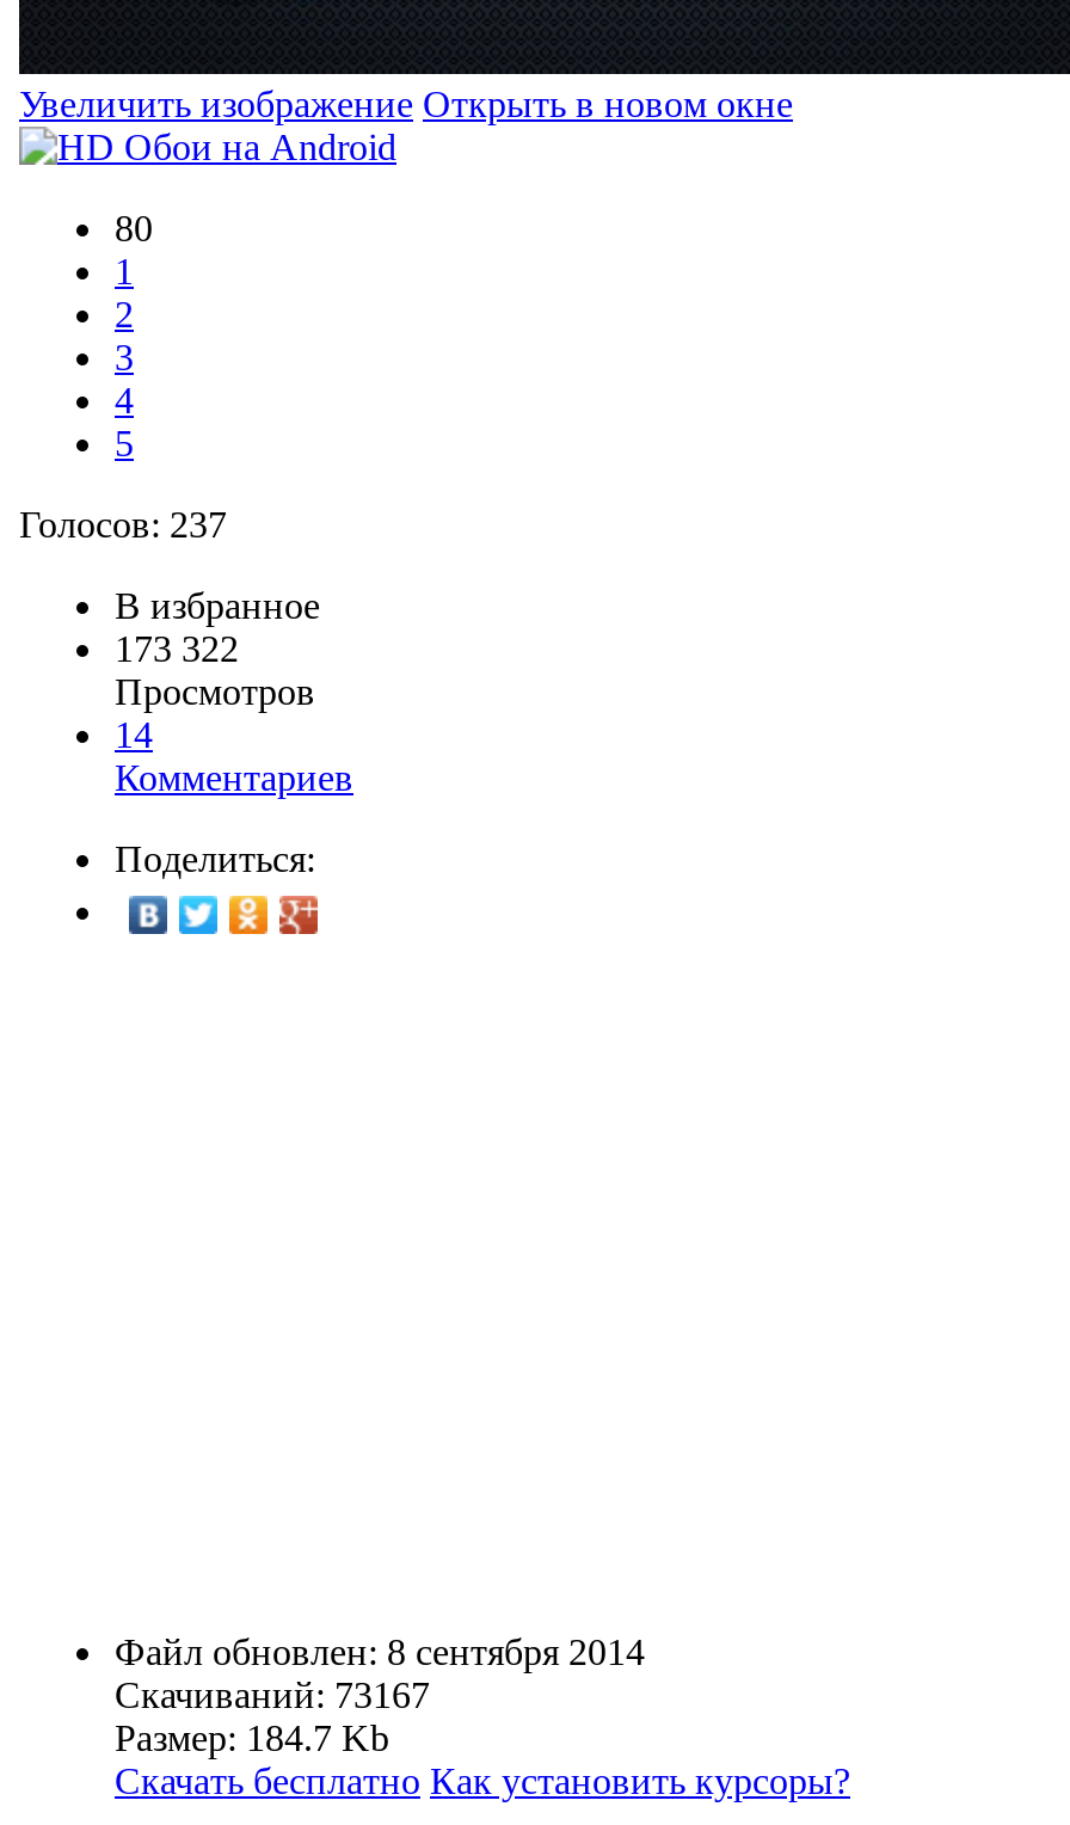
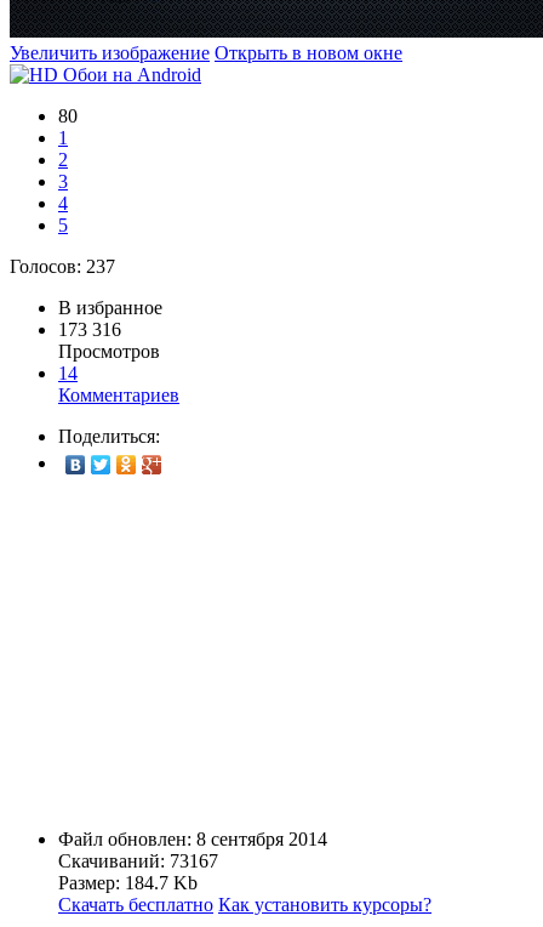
- 173 322
+ 173 316
